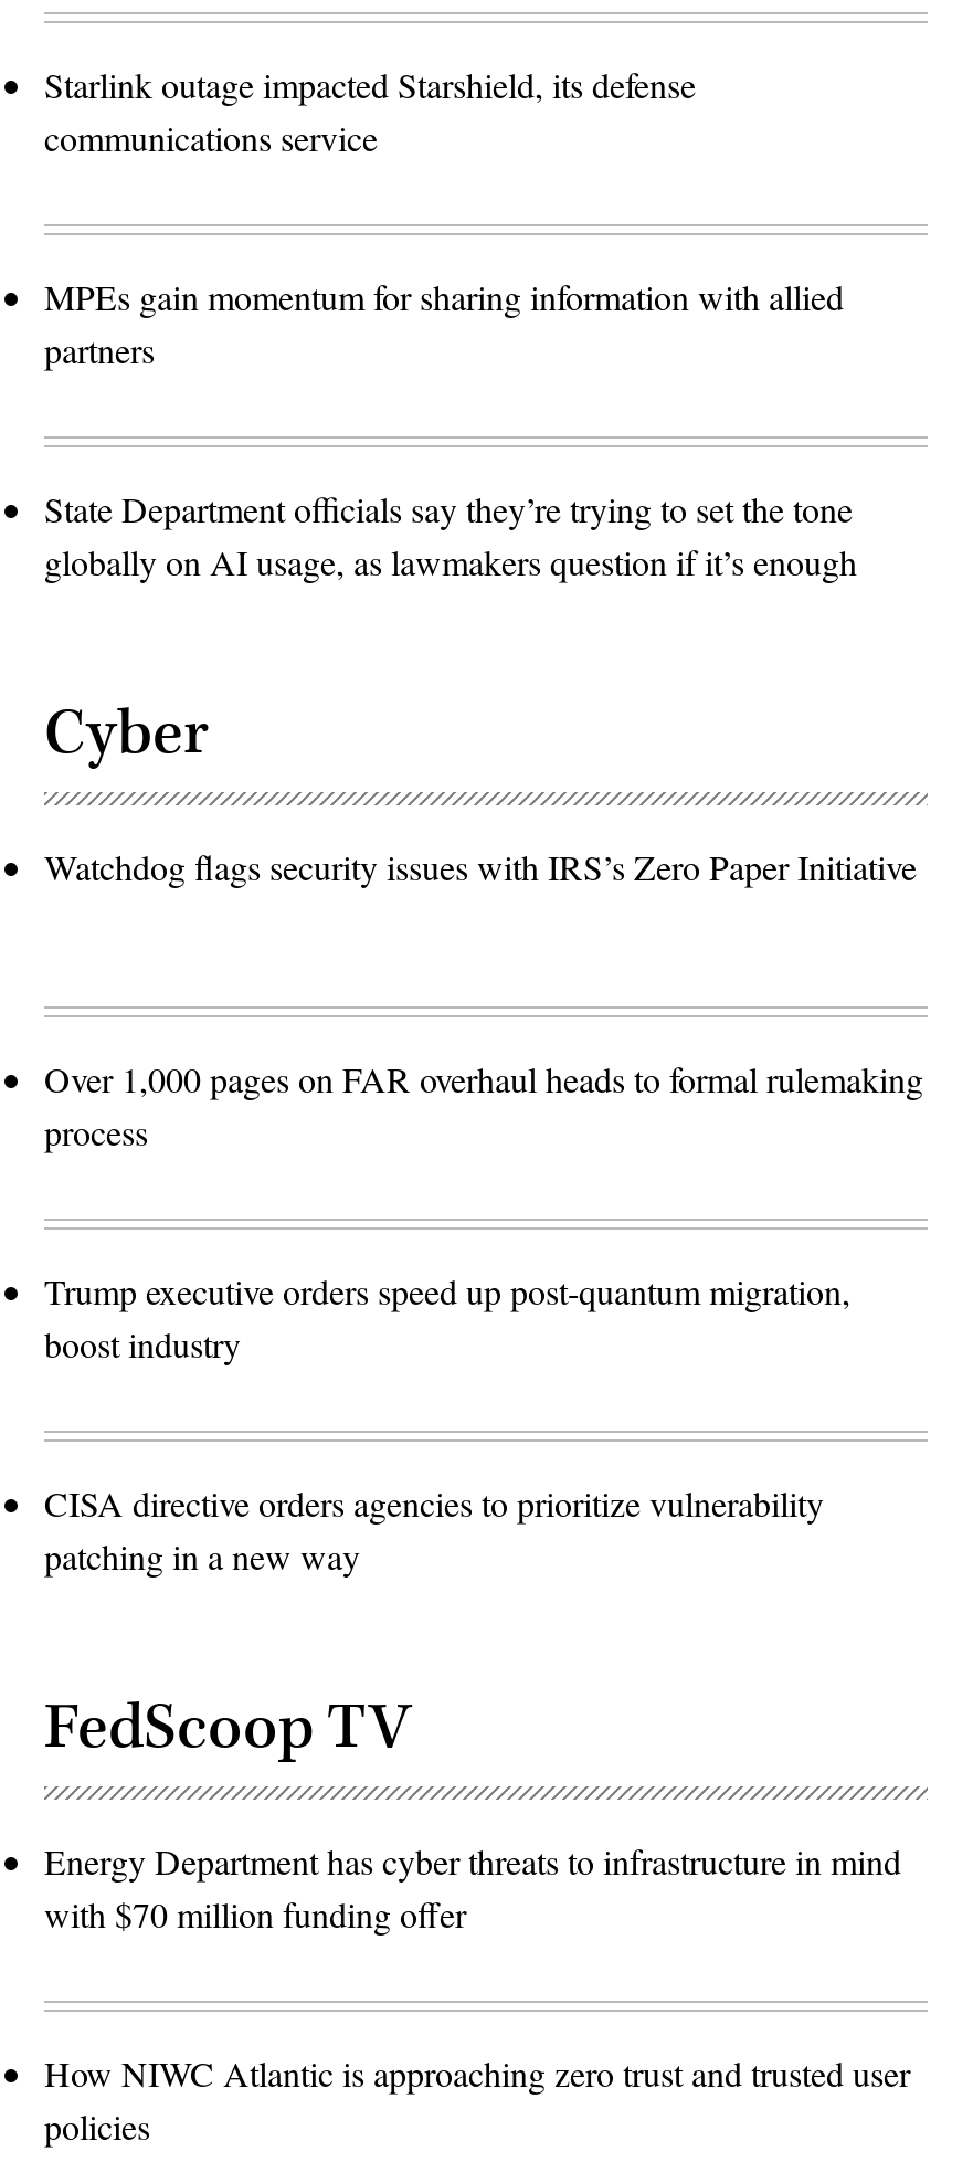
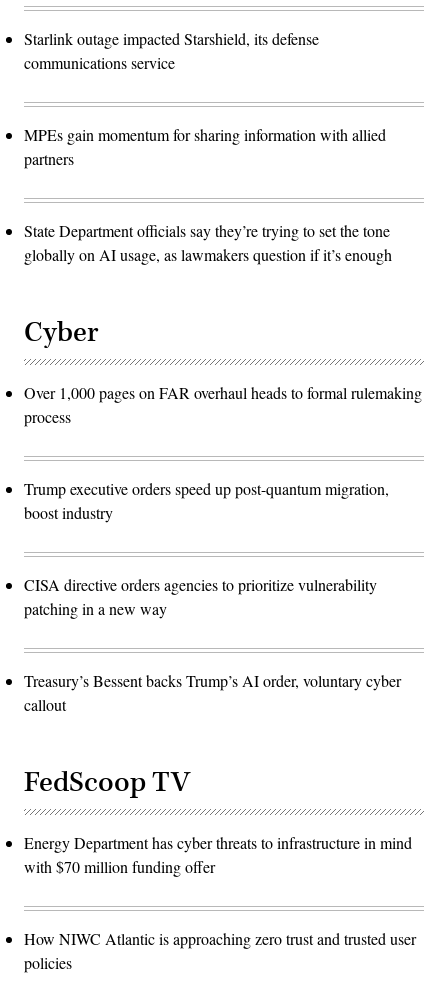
- Watchdog flags security issues with IRS’s Zero Paper Initiative

moved up: Over 1,000 pages on FAR overhaul heads to formal rulemaking | process | Trump executive orders speed up post-quantum migration, | boost industry | CISA directive orders agencies to prioritize vulnerability | patching in a new way

+ Treasury’s Bessent backs Trump’s AI order, voluntary cyber
+ callout
